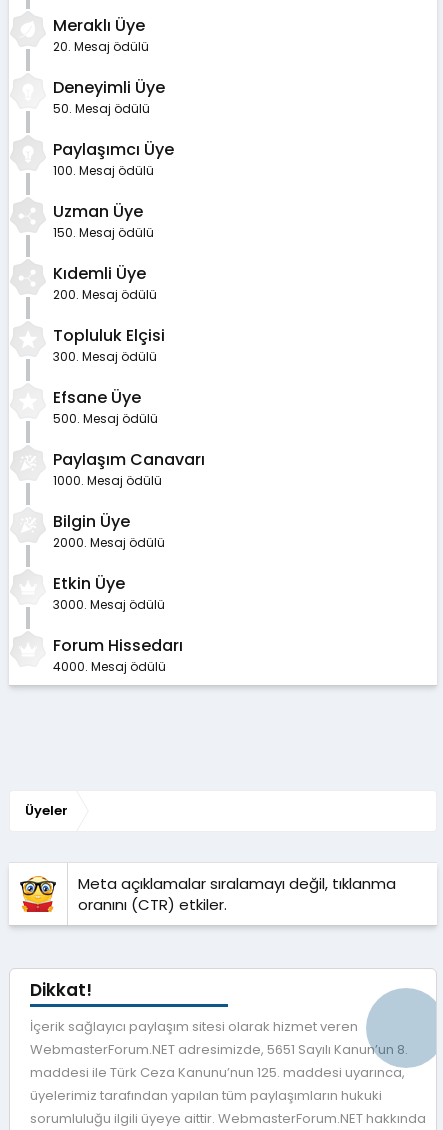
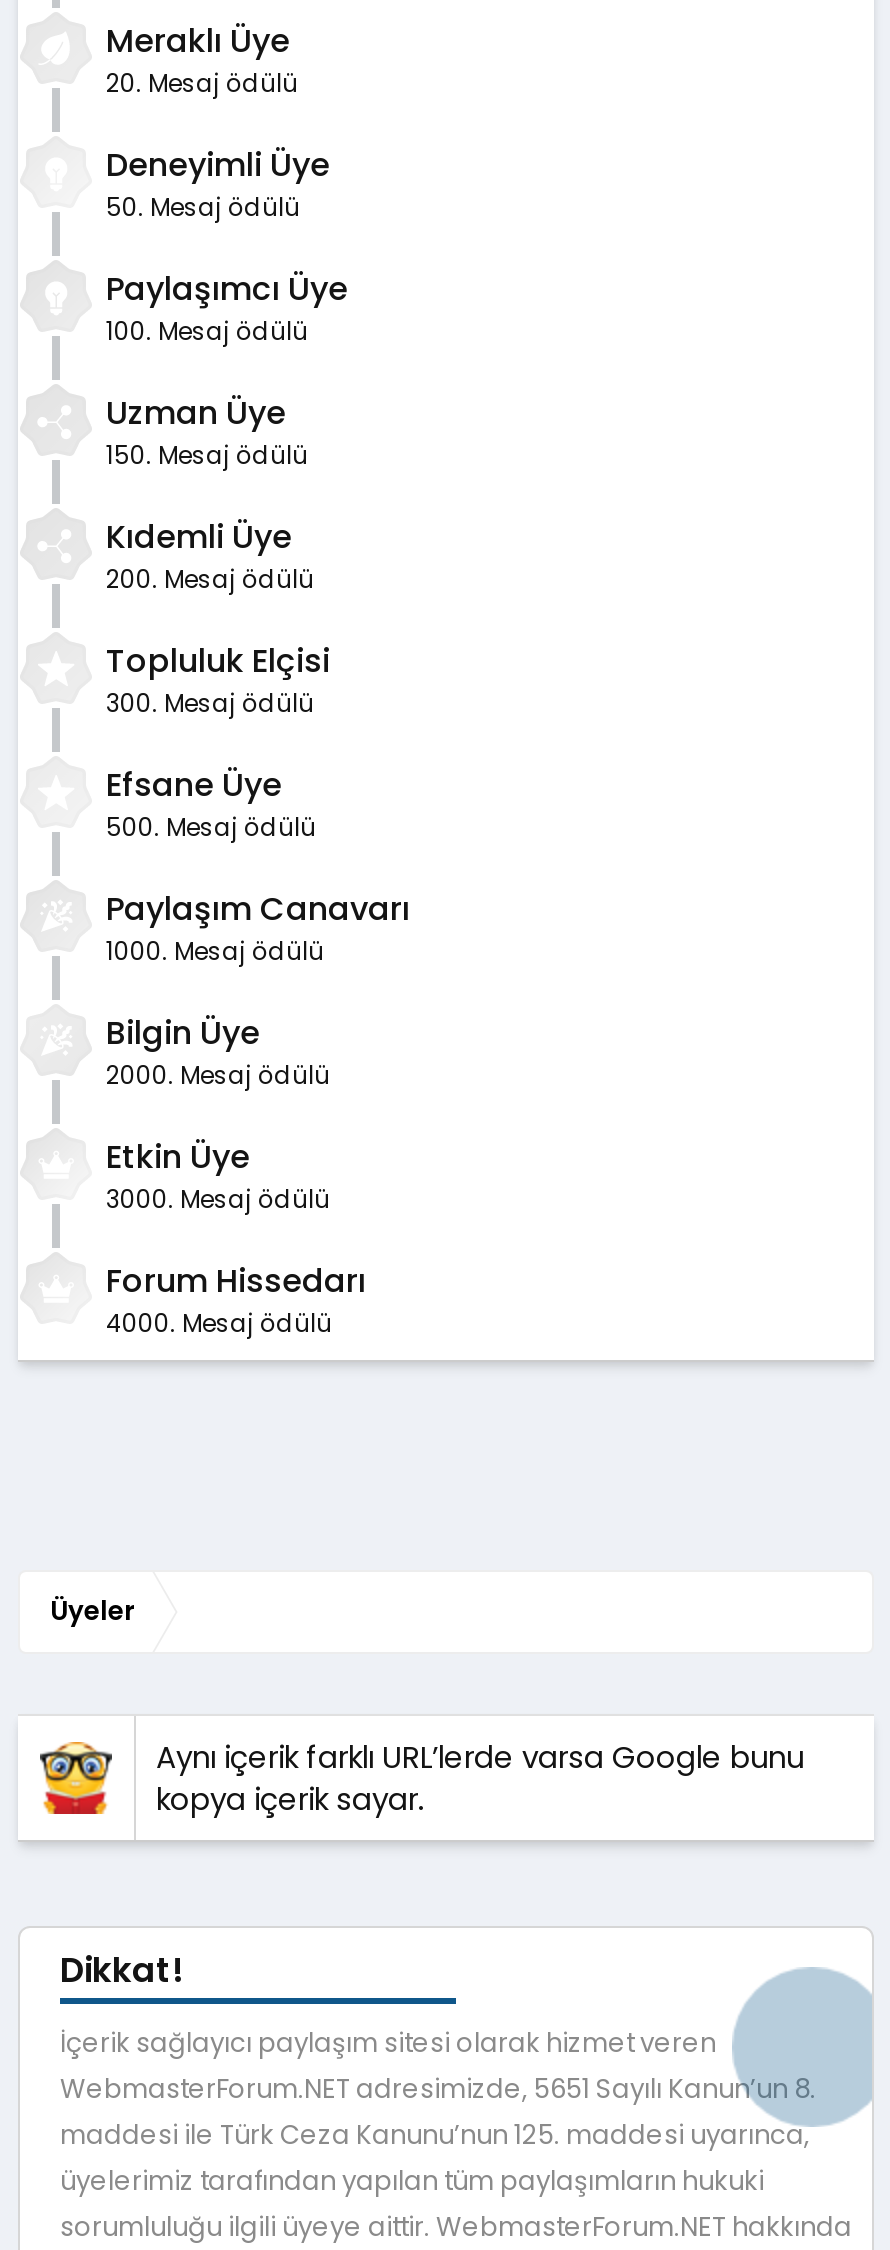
- Meta açıklamalar sıralamayı değil, tıklanma
- oranını (CTR) etkiler.
+ Aynı içerik farklı URL’lerde varsa Google bunu
+ kopya içerik sayar.
